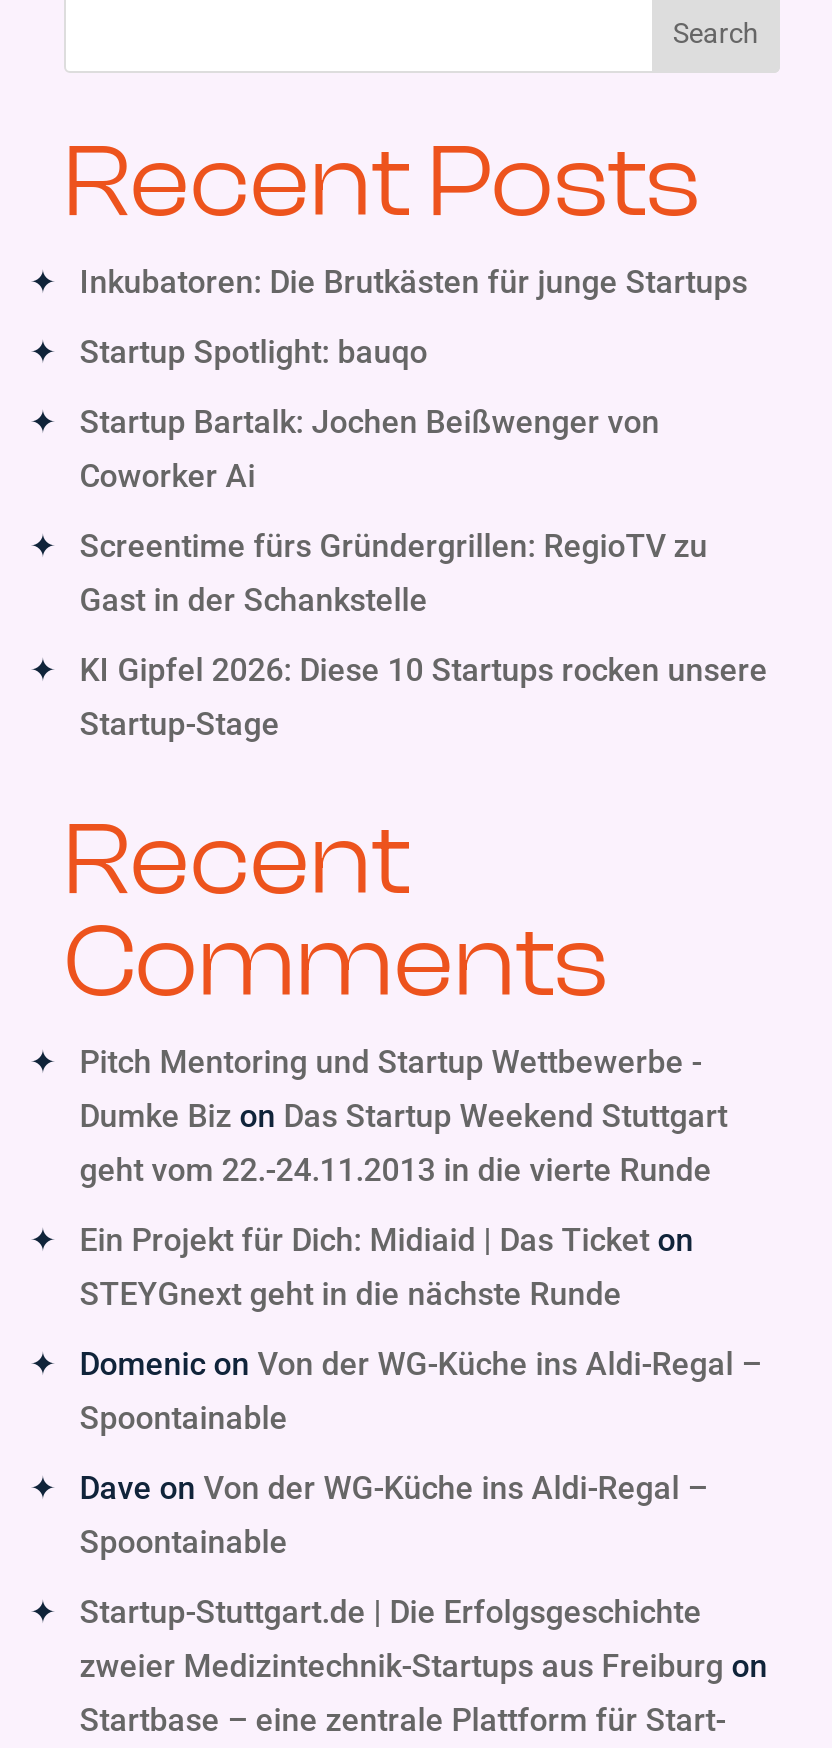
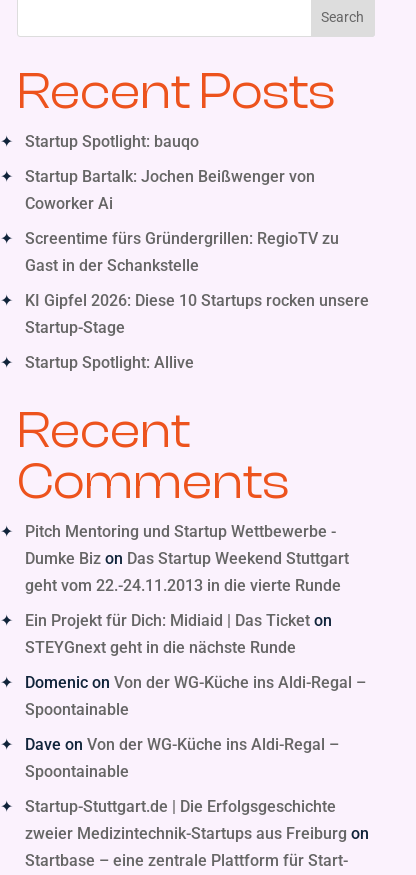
- Inkubatoren: Die Brutkästen für junge Startups

moved up: Startup Spotlight: bauqo | Startup Bartalk: Jochen Beißwenger von | Coworker Ai | Screentime fürs Gründergrillen: RegioTV zu | Gast in der Schankstelle | KI Gipfel 2026: Diese 10 Startups rocken unsere | Startup-Stage

+ Startup Spotlight: Allive
